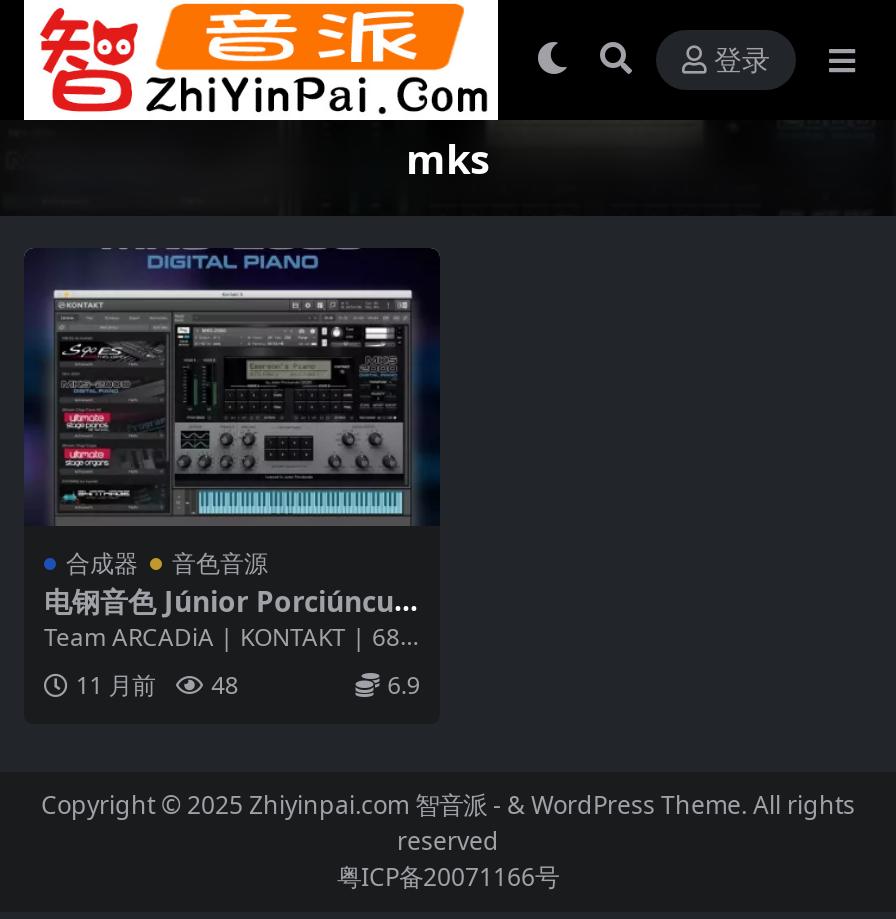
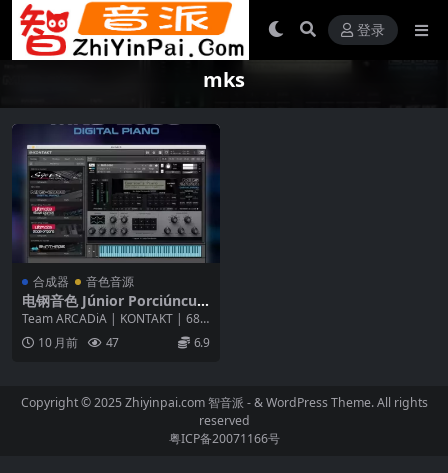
- 11 月前
+ 10 月前

- 48
+ 47
